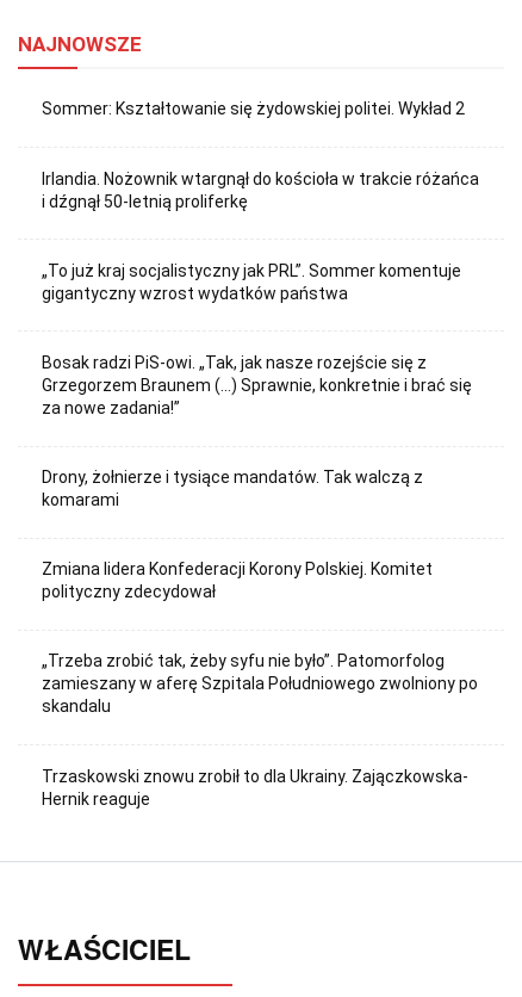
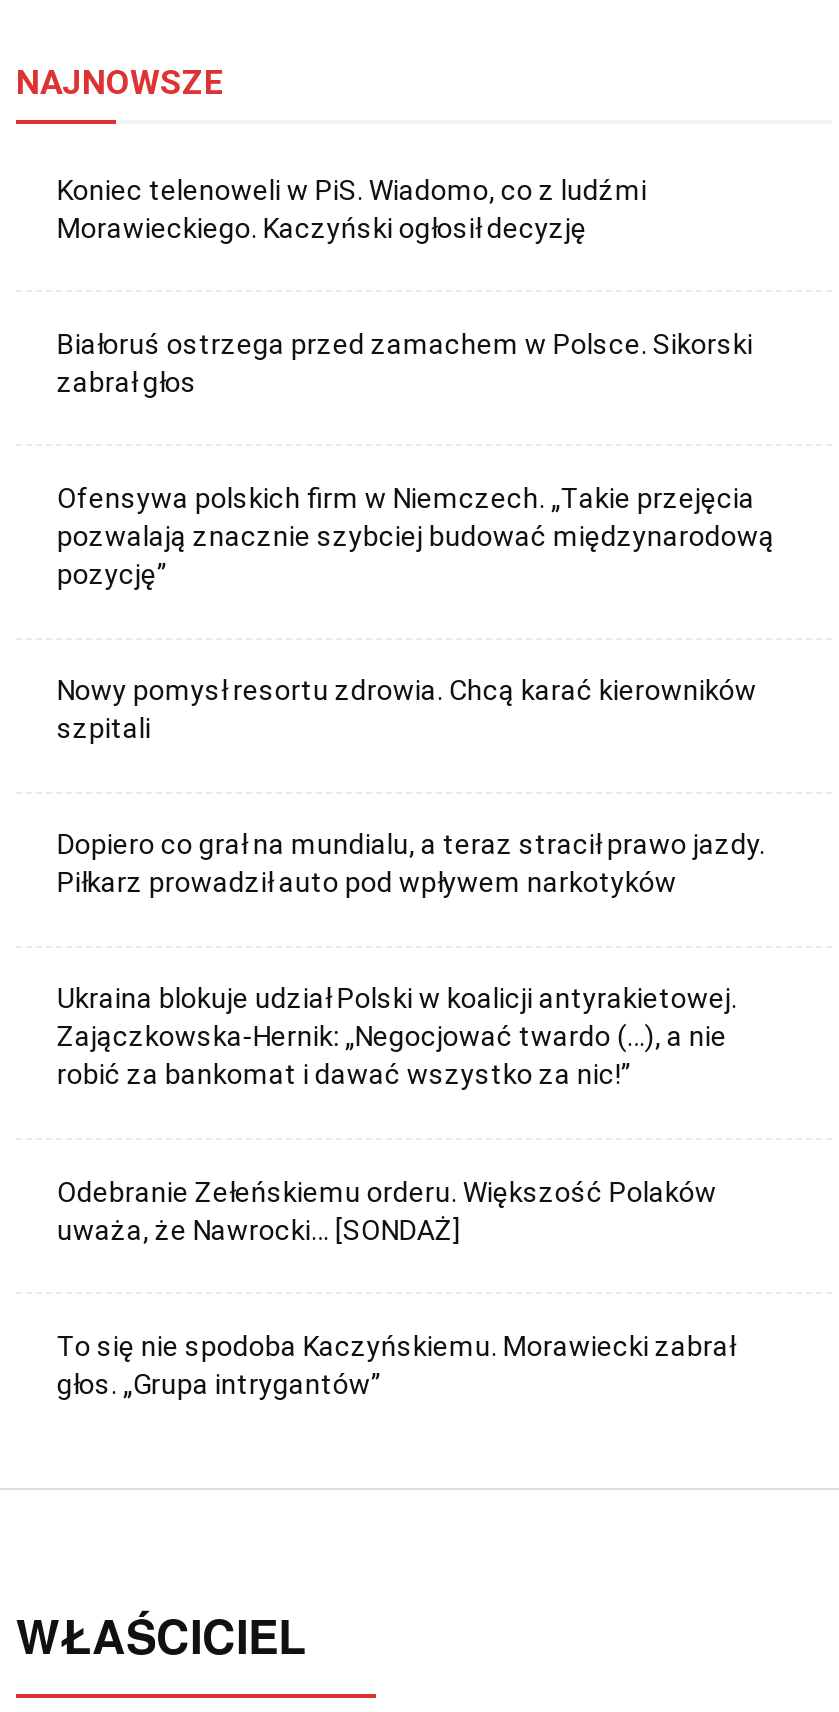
- Sommer: Kształtowanie się żydowskiej politei. Wykład 2
+ Koniec telenoweli w PiS. Wiadomo, co z ludźmi
+ Morawieckiego. Kaczyński ogłosił decyzję

- Irlandia. Nożownik wtargnął do kościoła w trakcie różańca
- i dźgnął 50-letnią proliferkę
+ Białoruś ostrzega przed zamachem w Polsce. Sikorski
+ zabrał głos

- „To już kraj socjalistyczny jak PRL”. Sommer komentuje
- gigantyczny wzrost wydatków państwa
+ Ofensywa polskich firm w Niemczech. „Takie przejęcia
+ pozwalają znacznie szybciej budować międzynarodową
+ pozycję”

- Bosak radzi PiS-owi. „Tak, jak nasze rozejście się z
- Grzegorzem Braunem (…) Sprawnie, konkretnie i brać się
- za nowe zadania!”
+ Nowy pomysł resortu zdrowia. Chcą karać kierowników
+ szpitali

- Drony, żołnierze i tysiące mandatów. Tak walczą z
- komarami
+ Dopiero co grał na mundialu, a teraz stracił prawo jazdy.
+ Piłkarz prowadził auto pod wpływem narkotyków

- Zmiana lidera Konfederacji Korony Polskiej. Komitet
- polityczny zdecydował
+ Ukraina blokuje udział Polski w koalicji antyrakietowej.
+ Zajączkowska-Hernik: „Negocjować twardo (…), a nie
+ robić za bankomat i dawać wszystko za nic!”

- „Trzeba zrobić tak, żeby syfu nie było”. Patomorfolog
- zamieszany w aferę Szpitala Południowego zwolniony po
- skandalu
+ Odebranie Zełeńskiemu orderu. Większość Polaków
+ uważa, że Nawrocki… [SONDAŻ]

- Trzaskowski znowu zrobił to dla Ukrainy. Zajączkowska-
- Hernik reaguje
+ To się nie spodoba Kaczyńskiemu. Morawiecki zabrał
+ głos. „Grupa intrygantów”
